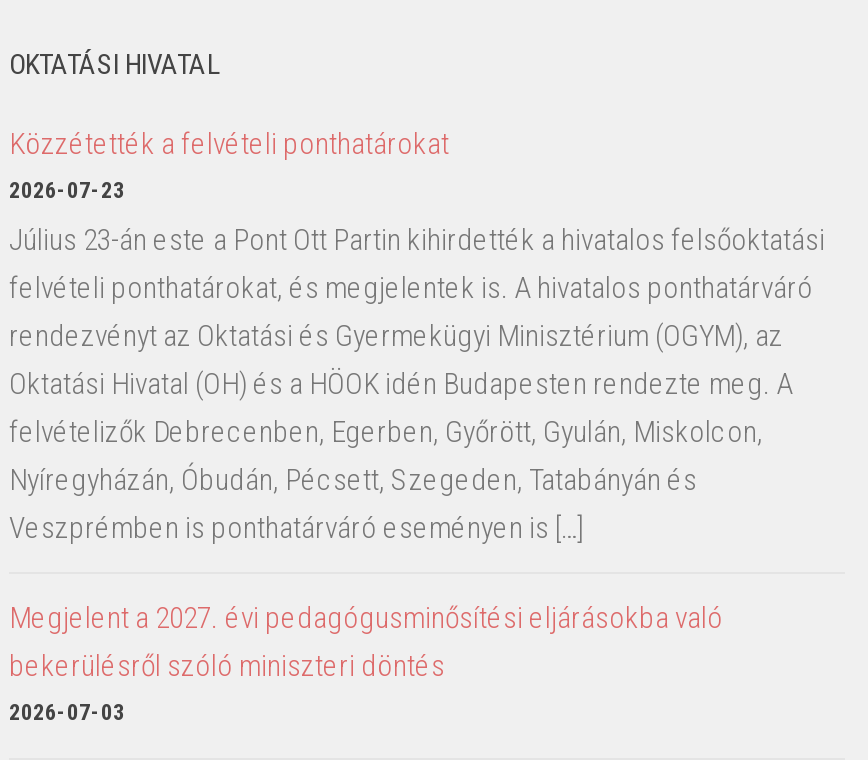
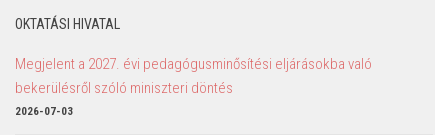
- Közzétették a felvételi ponthatárokat
- 2026-07-23
- Július 23-án este a Pont Ott Partin kihirdették a hivatalos felsőoktatási
- felvételi ponthatárokat, és megjelentek is. A hivatalos ponthatárváró
- rendezvényt az Oktatási és Gyermekügyi Minisztérium (OGYM), az
- Oktatási Hivatal (OH) és a HÖOK idén Budapesten rendezte meg. A
- felvételizők Debrecenben, Egerben, Győrött, Gyulán, Miskolcon,
- Nyíregyházán, Óbudán, Pécsett, Szegeden, Tatabányán és
- Veszprémben is ponthatárváró eseményen is […]
